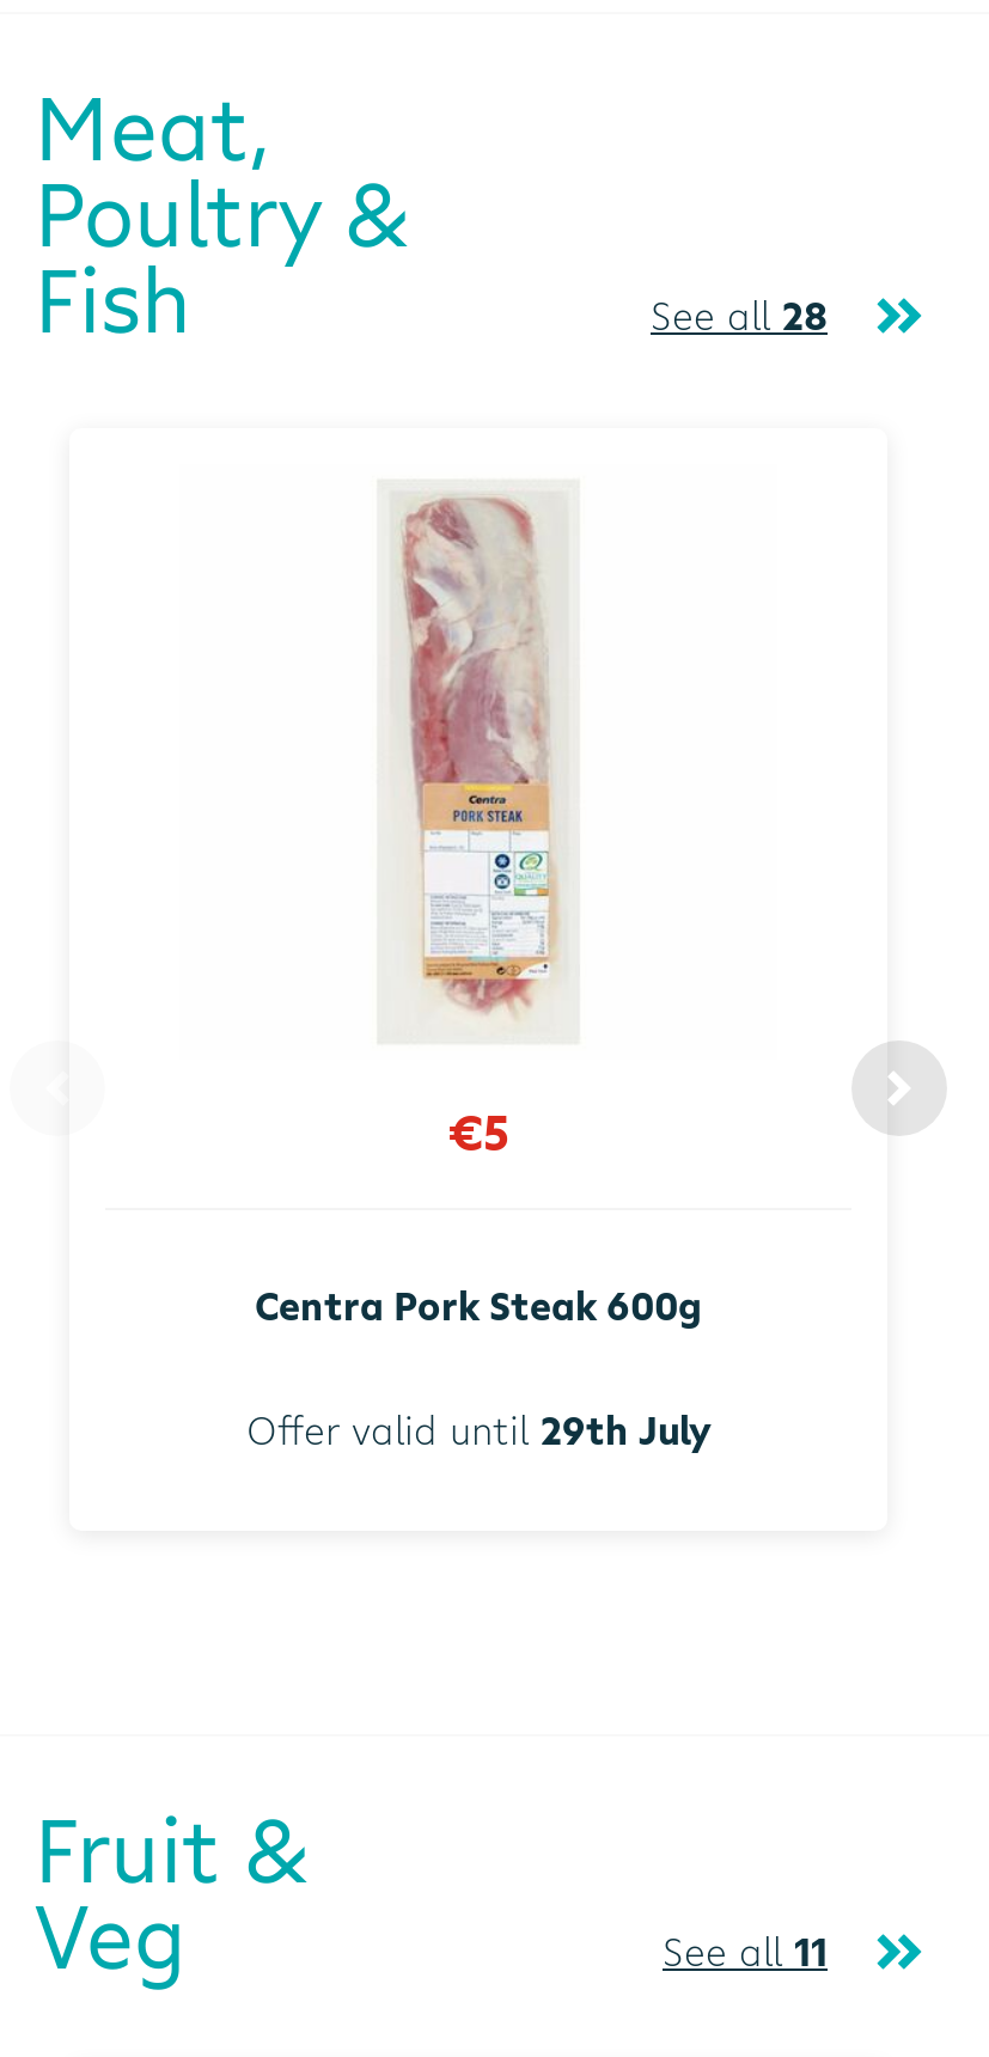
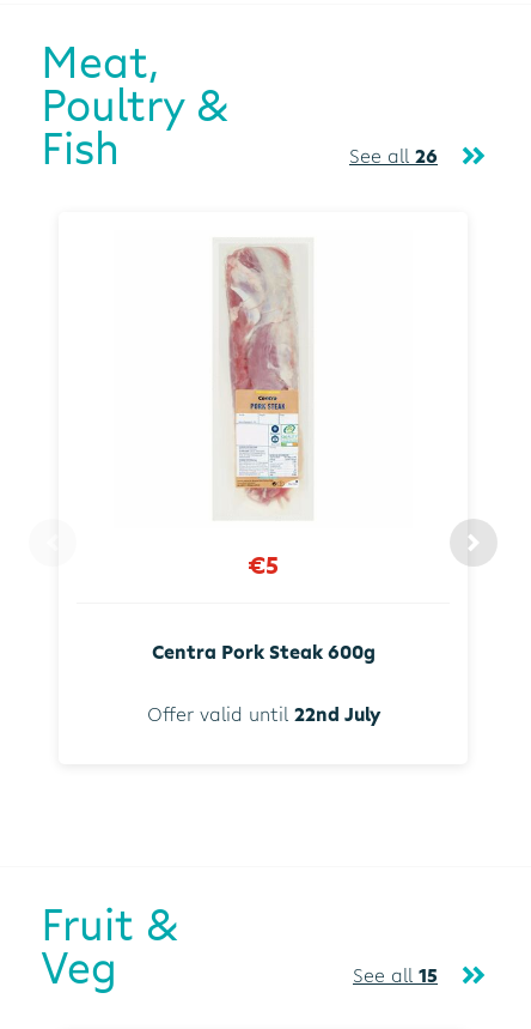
- See all 28
+ See all 26

- Offer valid until 29th July
+ Offer valid until 22nd July

- See all 11
+ See all 15
